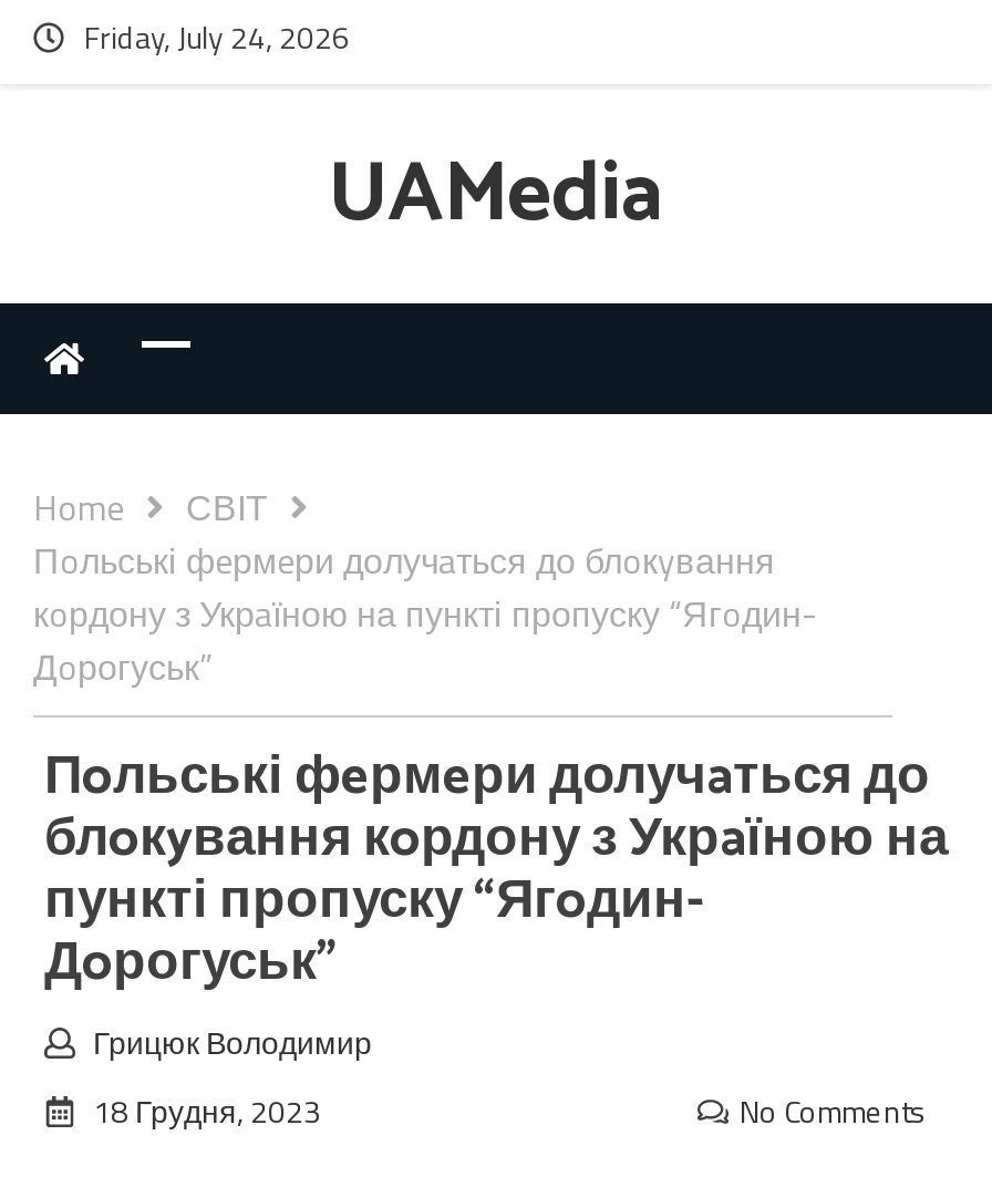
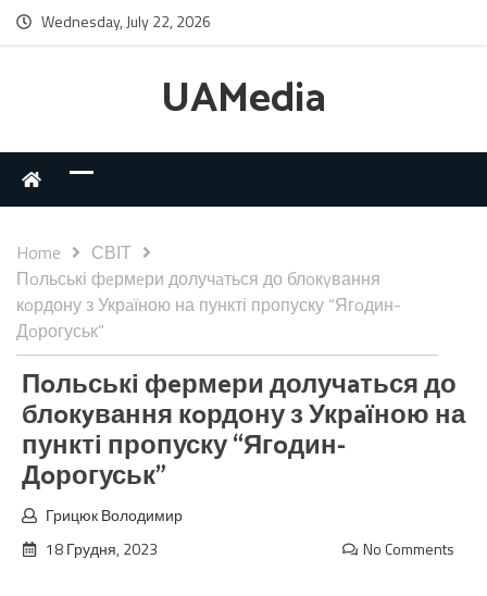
- Friday, July 24, 2026
+ Wednesday, July 22, 2026
